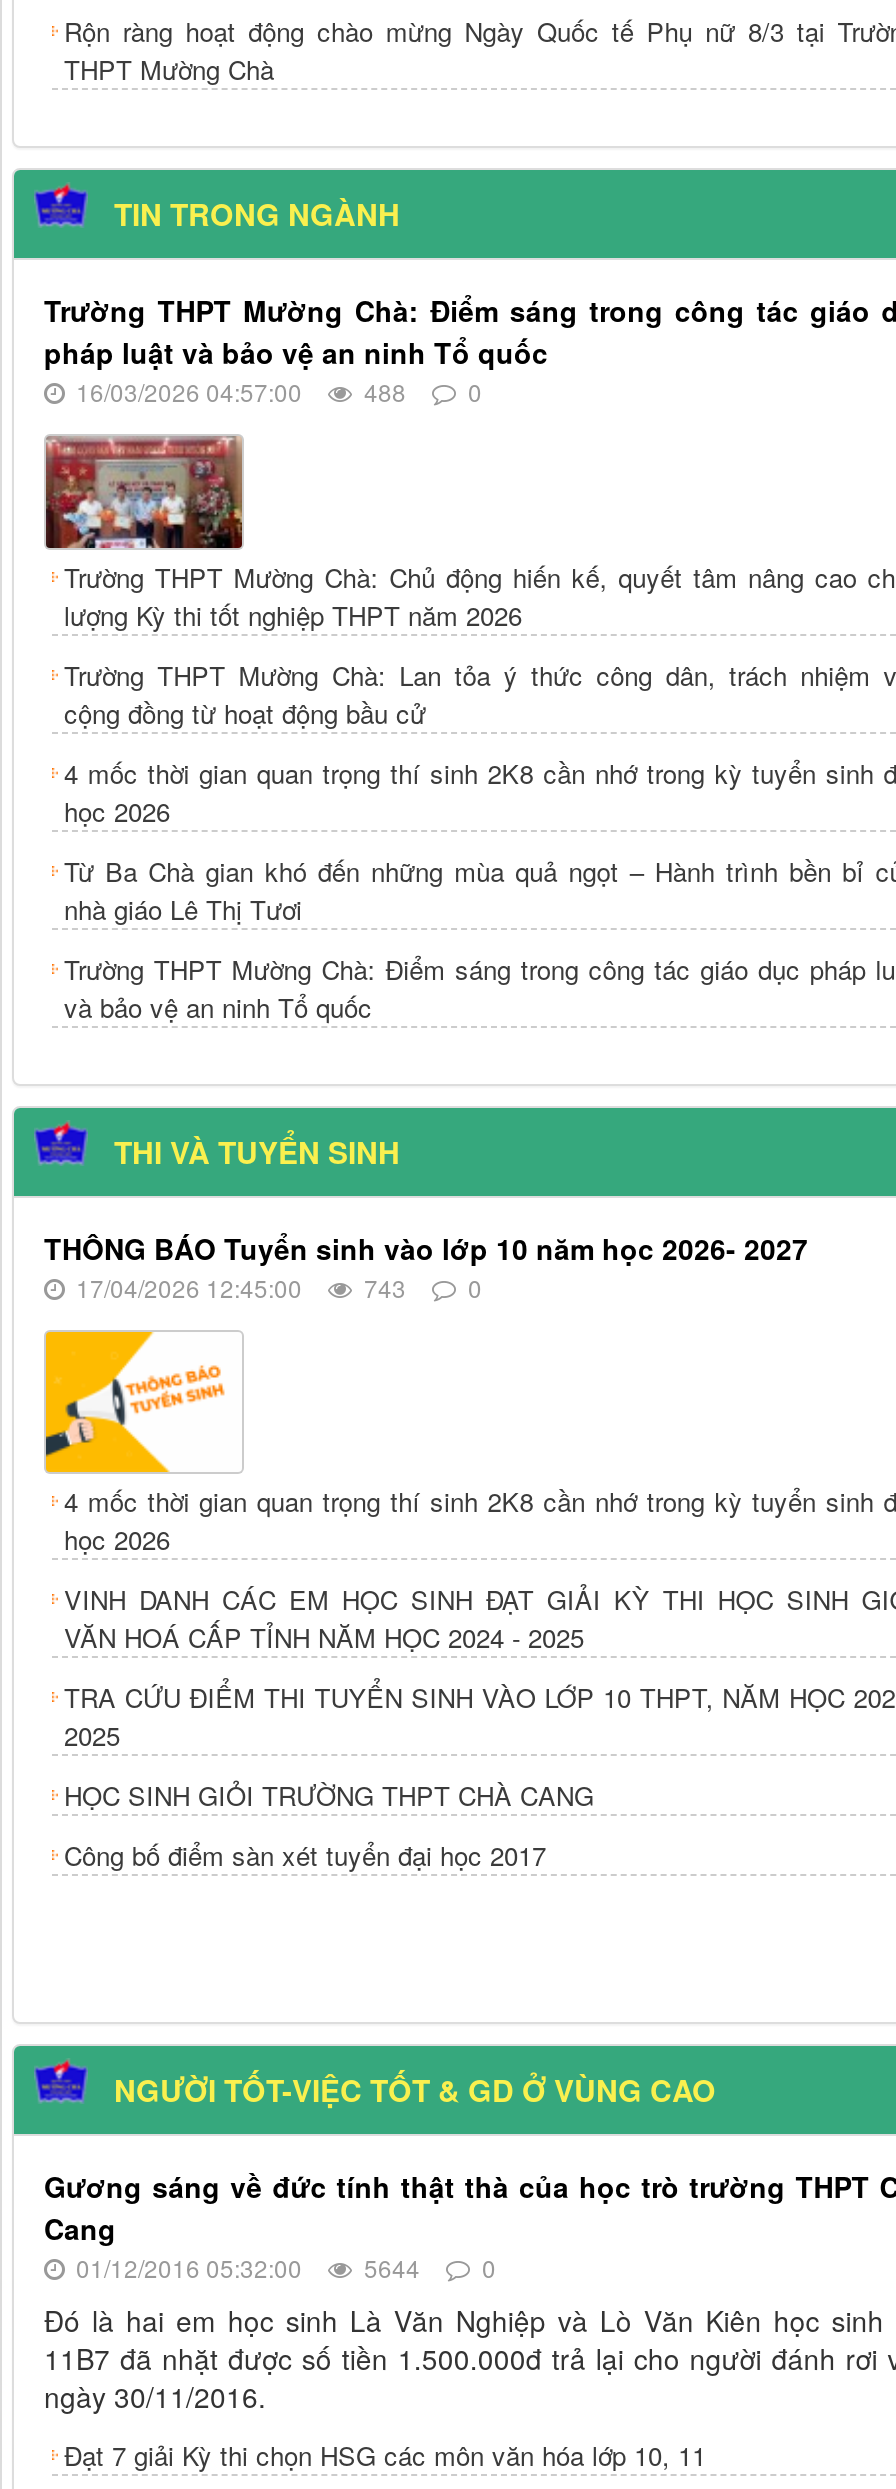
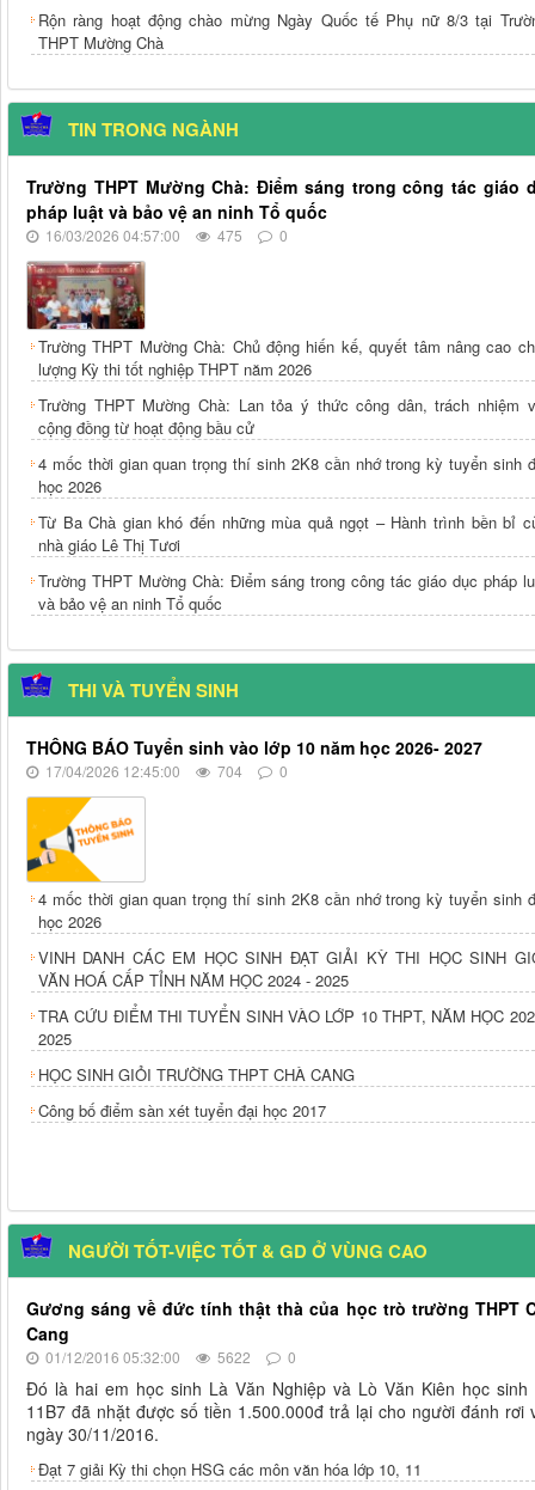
- 16/03/2026 04:57:00 488 0
+ 16/03/2026 04:57:00 475 0

- 17/04/2026 12:45:00 743 0
+ 17/04/2026 12:45:00 704 0

- 01/12/2016 05:32:00 5644 0
+ 01/12/2016 05:32:00 5622 0
